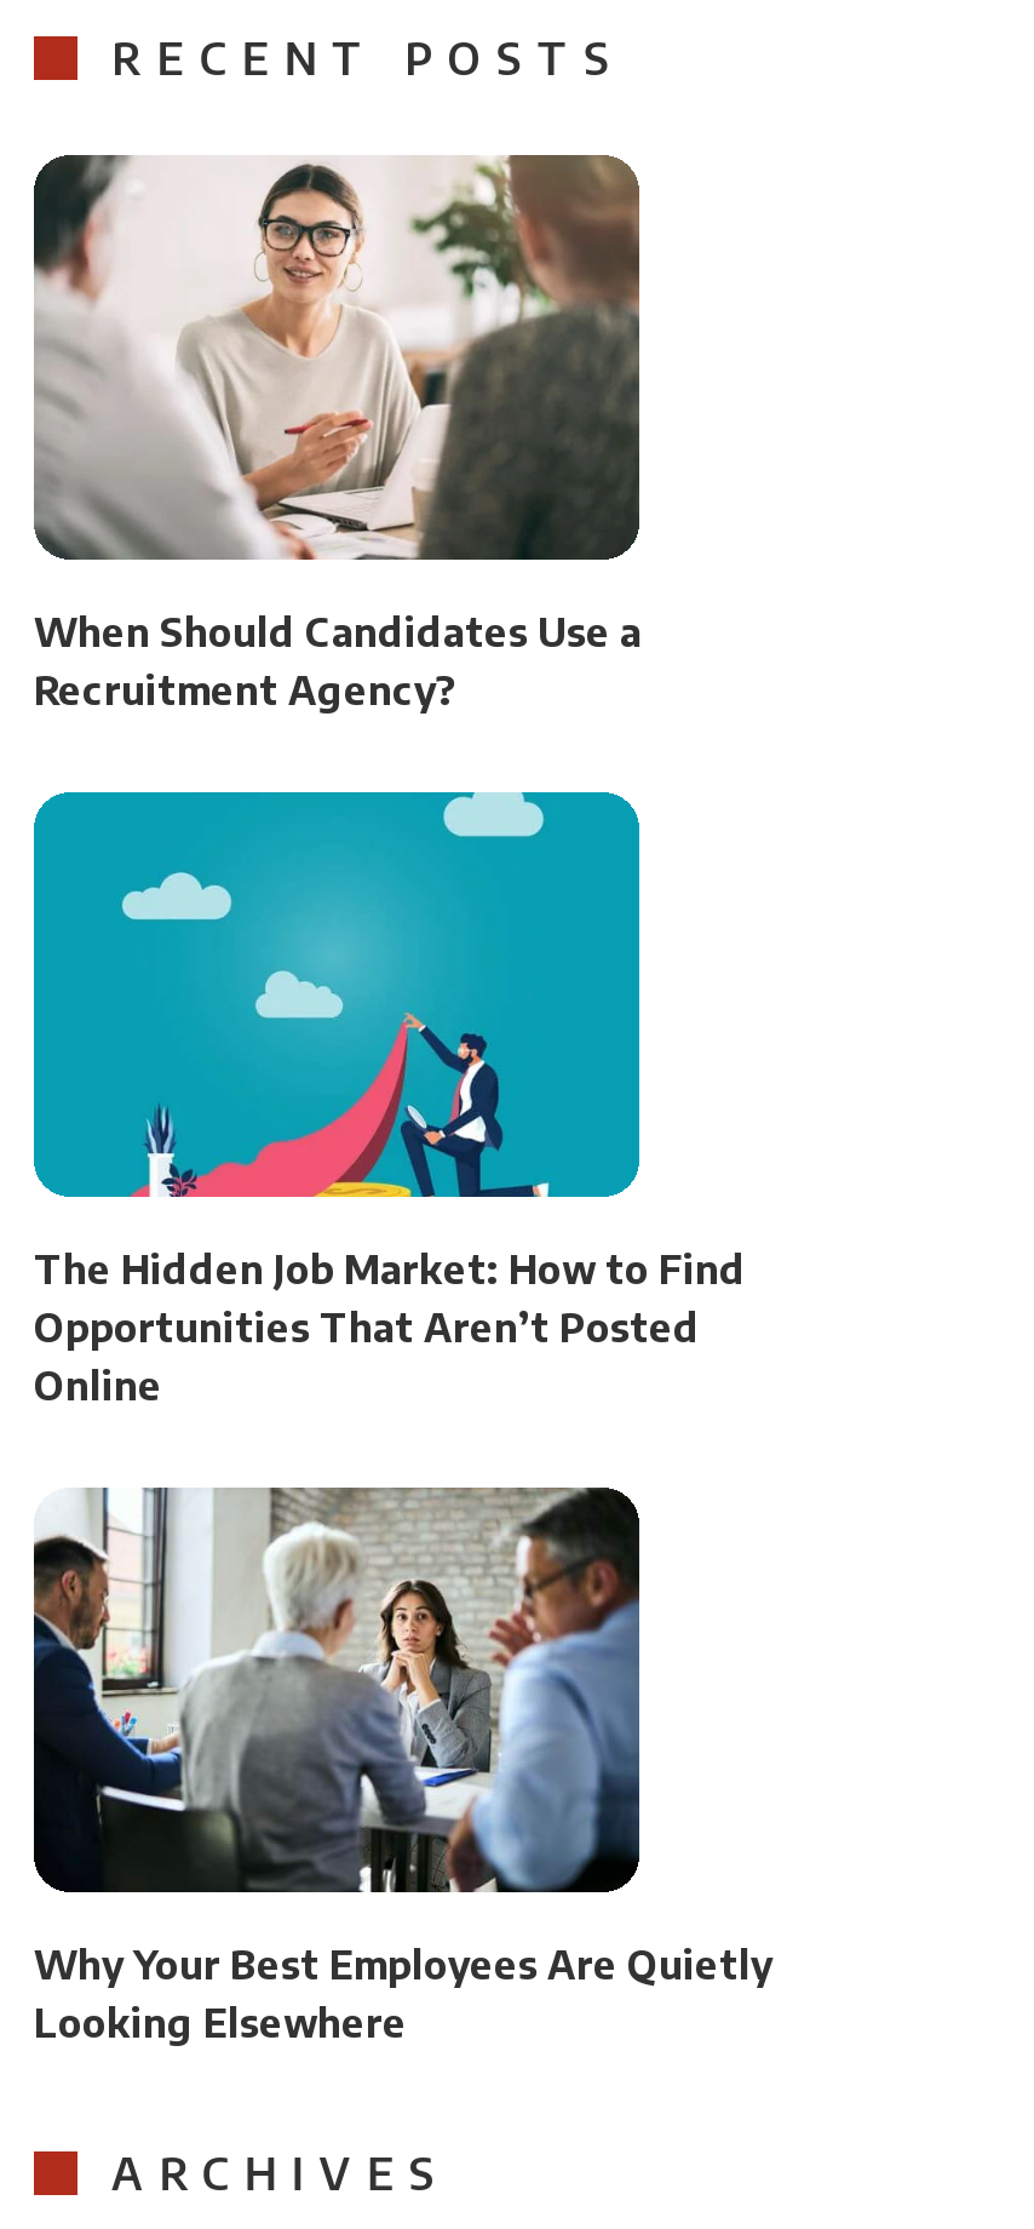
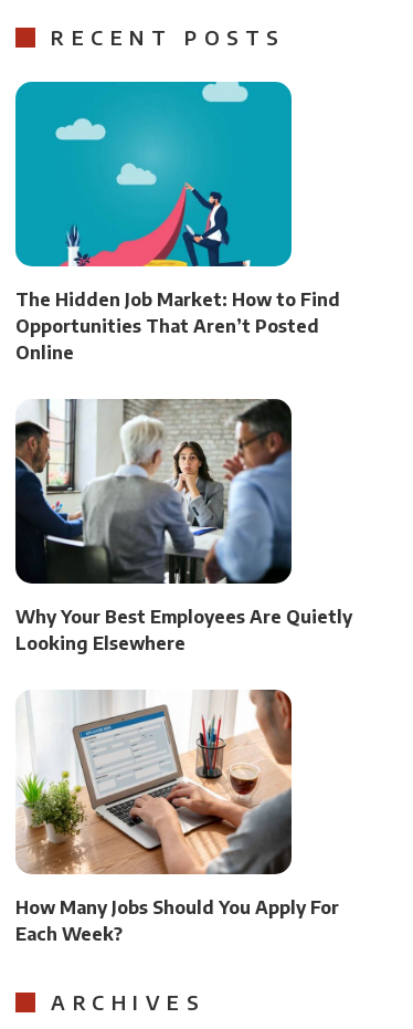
- [image]
- When Should Candidates Use a
- Recruitment Agency?

moved up: [image] | The Hidden Job Market: How to Find | Opportunities That Aren’t Posted | Online | Why Your Best Employees Are Quietly | Looking Elsewhere

+ [image]
+ How Many Jobs Should You Apply For
+ Each Week?
